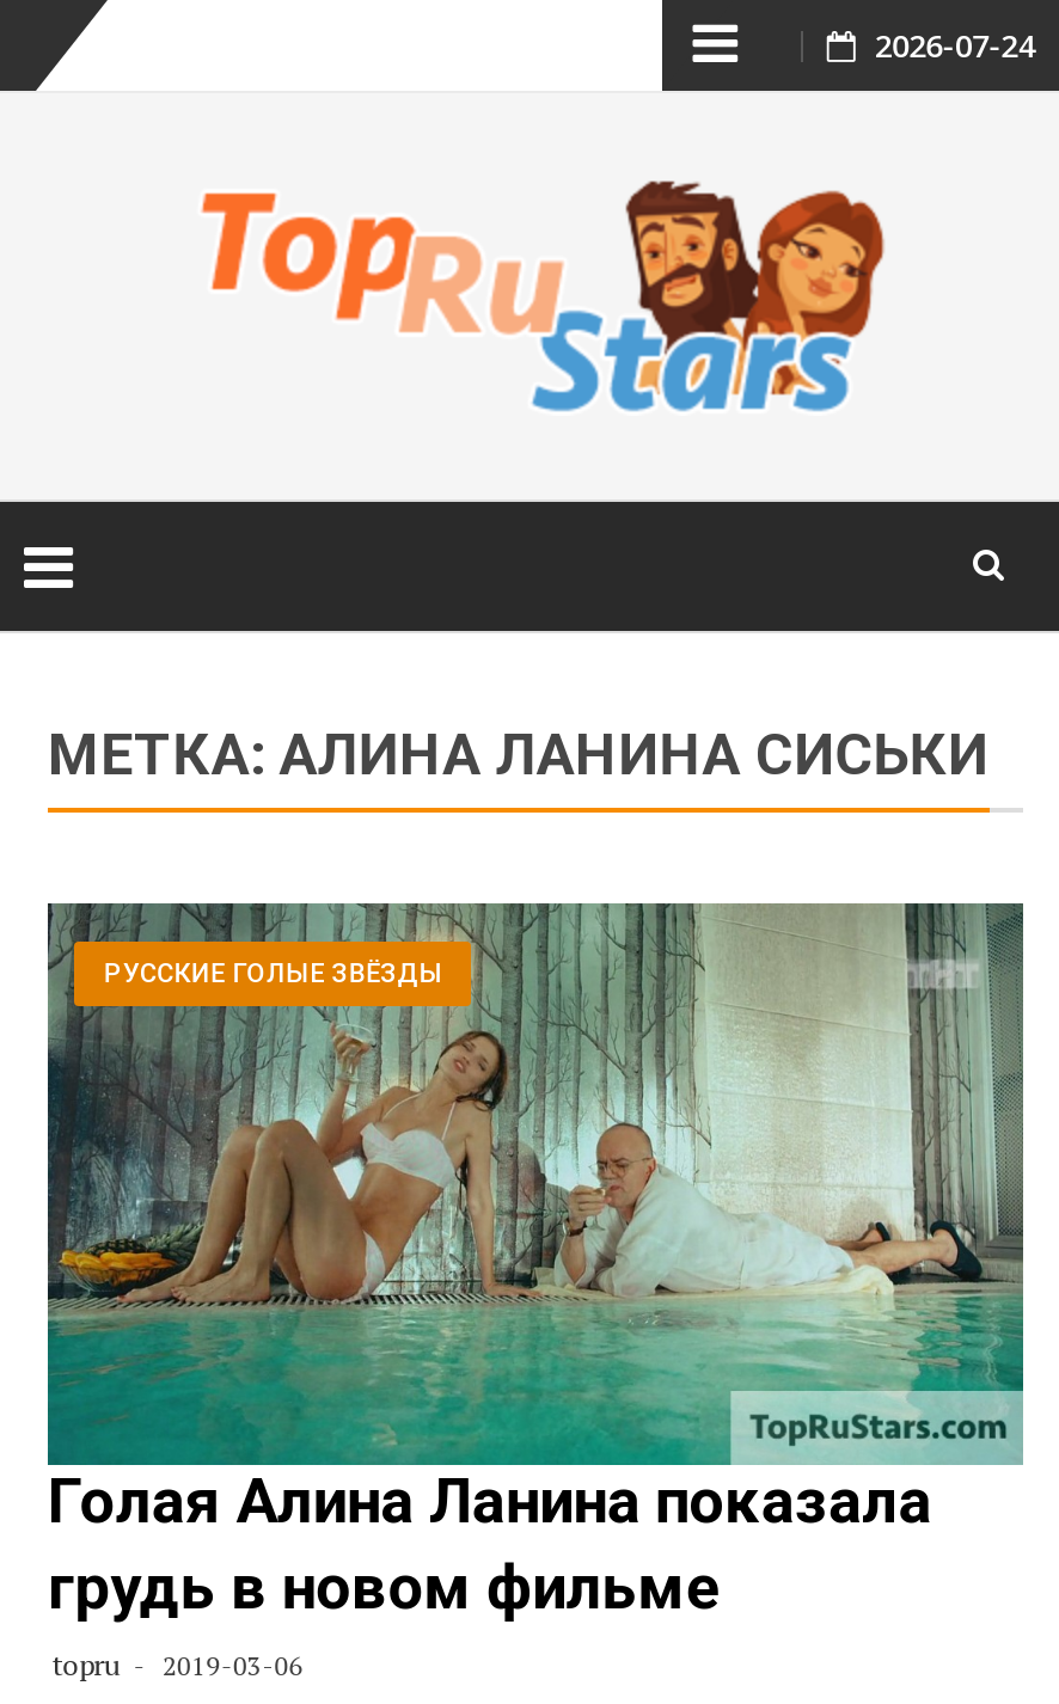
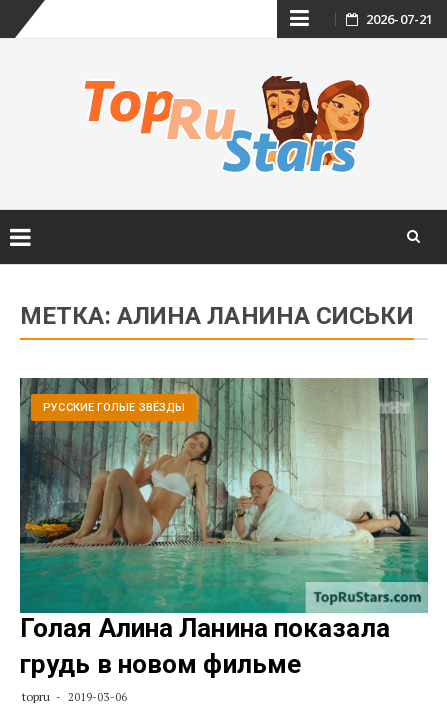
- 2026-07-24
+ 2026-07-21
